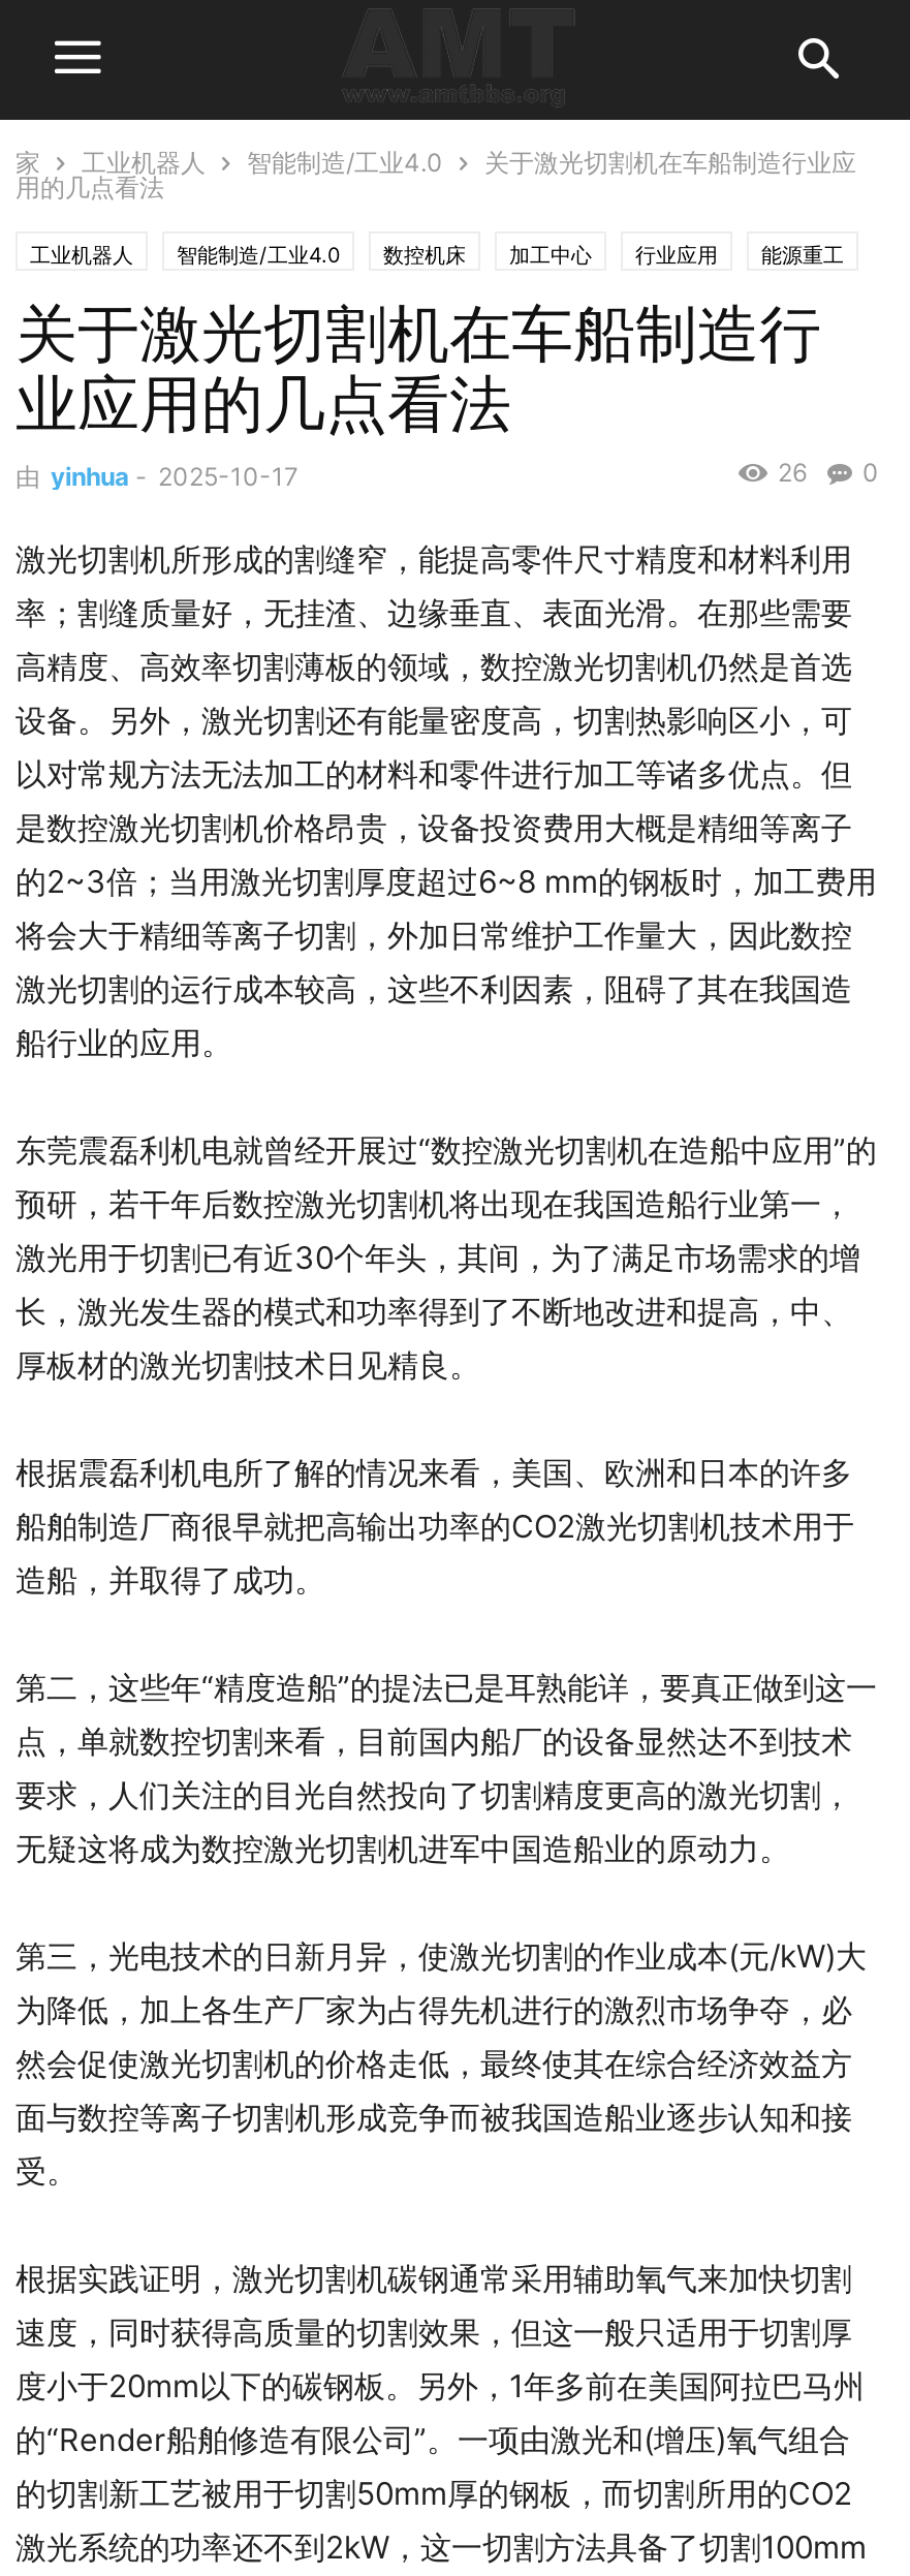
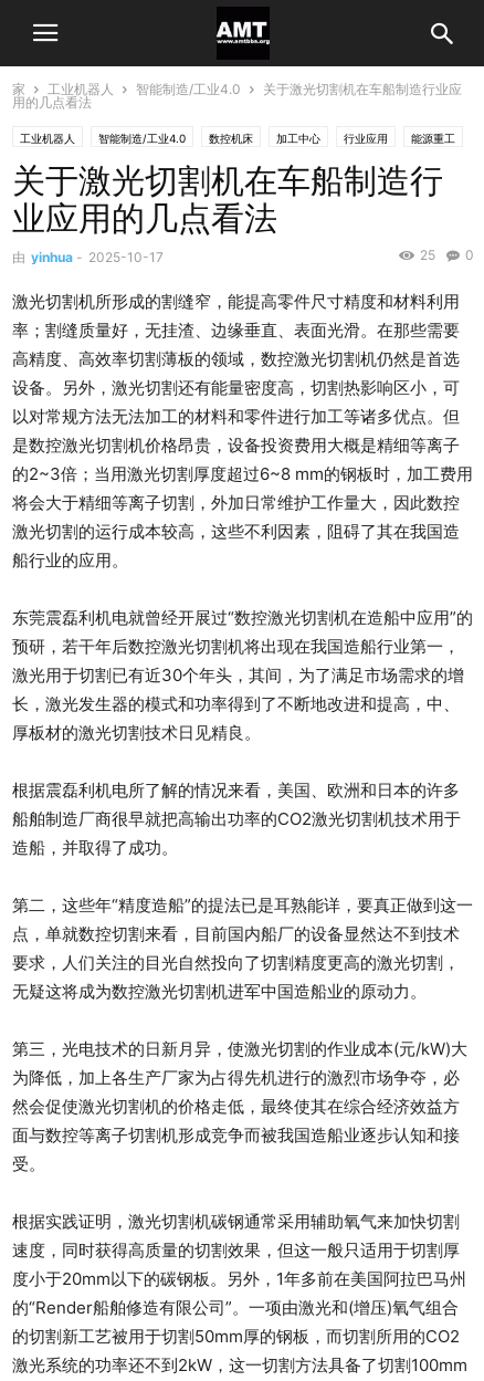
+ [image]

- 26 0
+ 25 0
